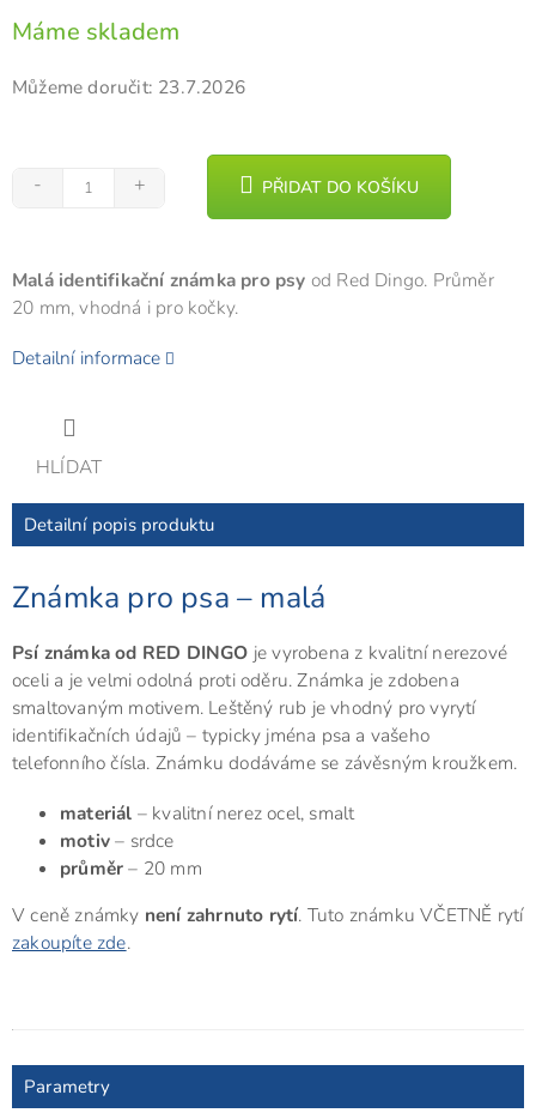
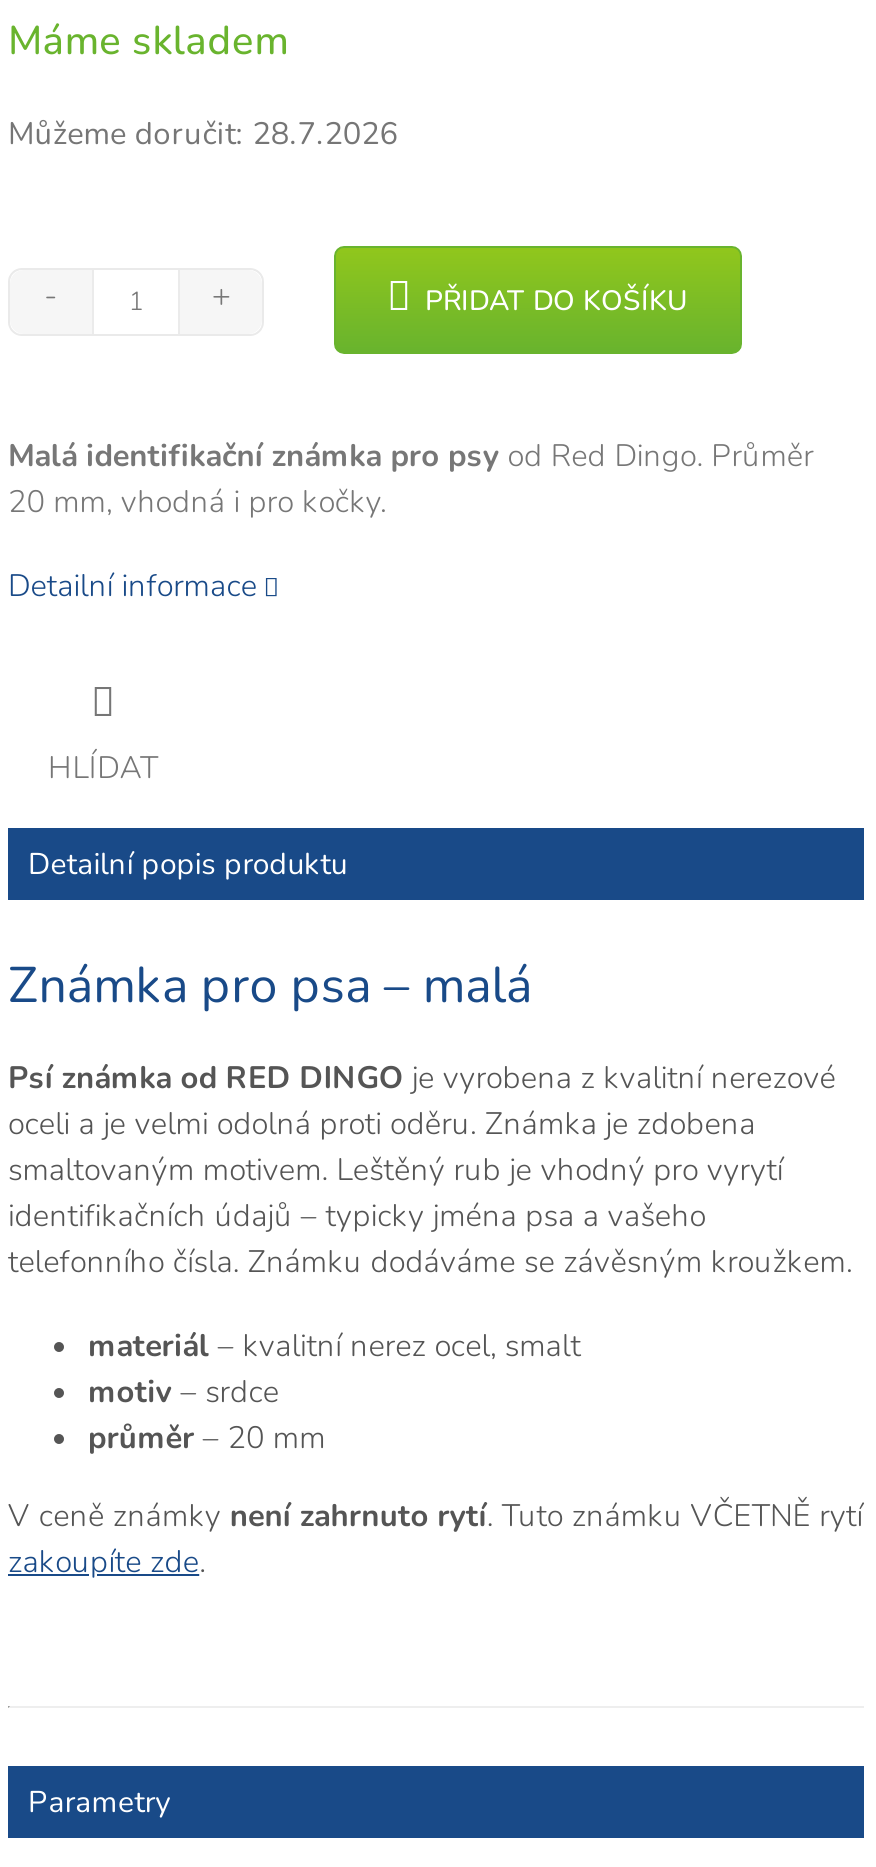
- Můžeme doručit: 23.7.2026
+ Můžeme doručit: 28.7.2026
